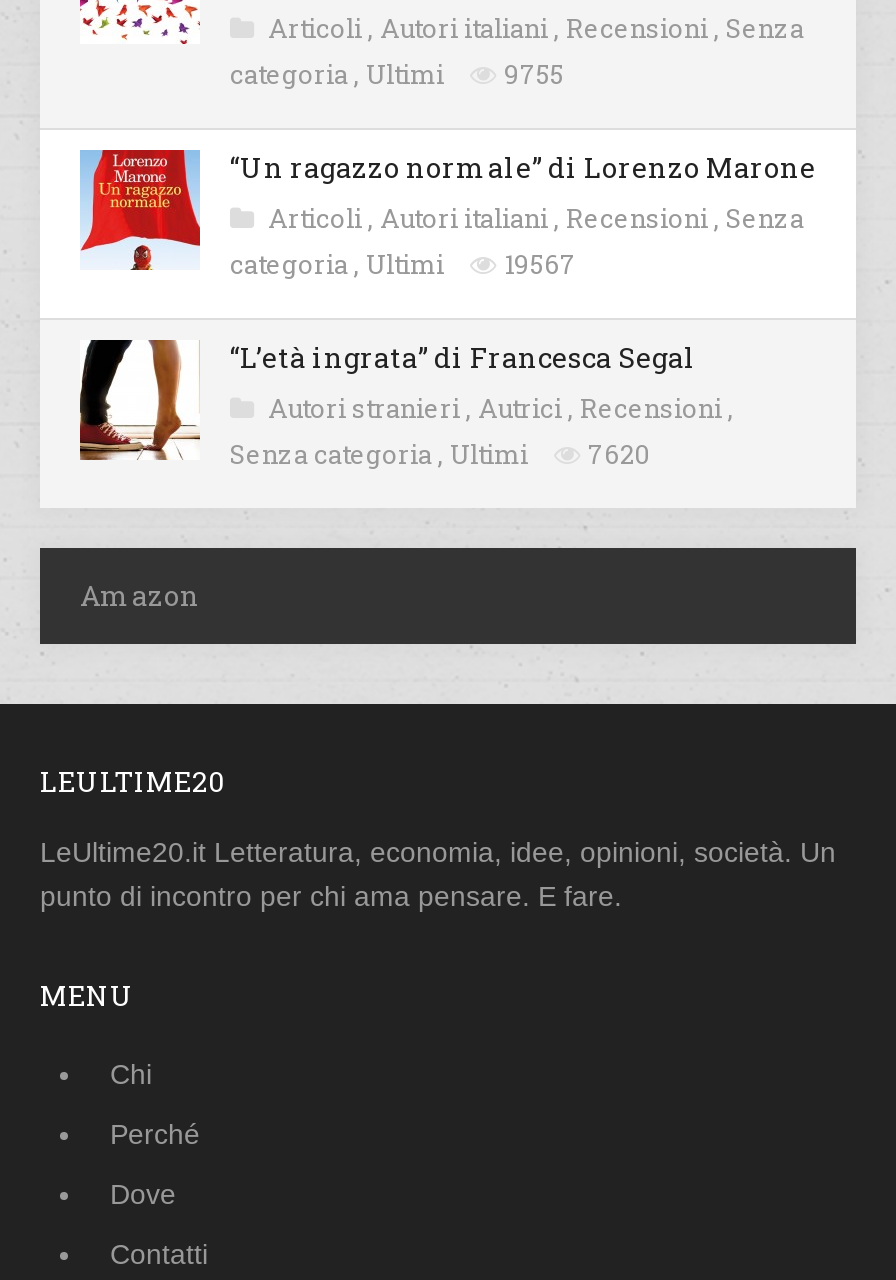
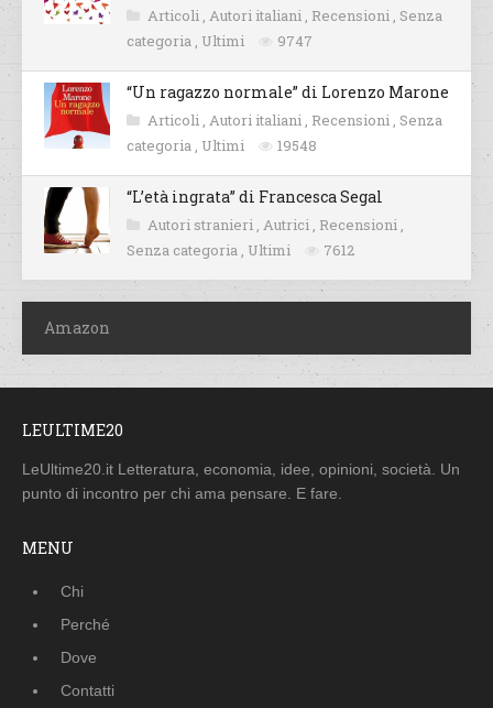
- categoria, Ultimi 9755
+ categoria, Ultimi 9747

- categoria, Ultimi 19567
+ categoria, Ultimi 19548

- Senza categoria, Ultimi 7620
+ Senza categoria, Ultimi 7612
